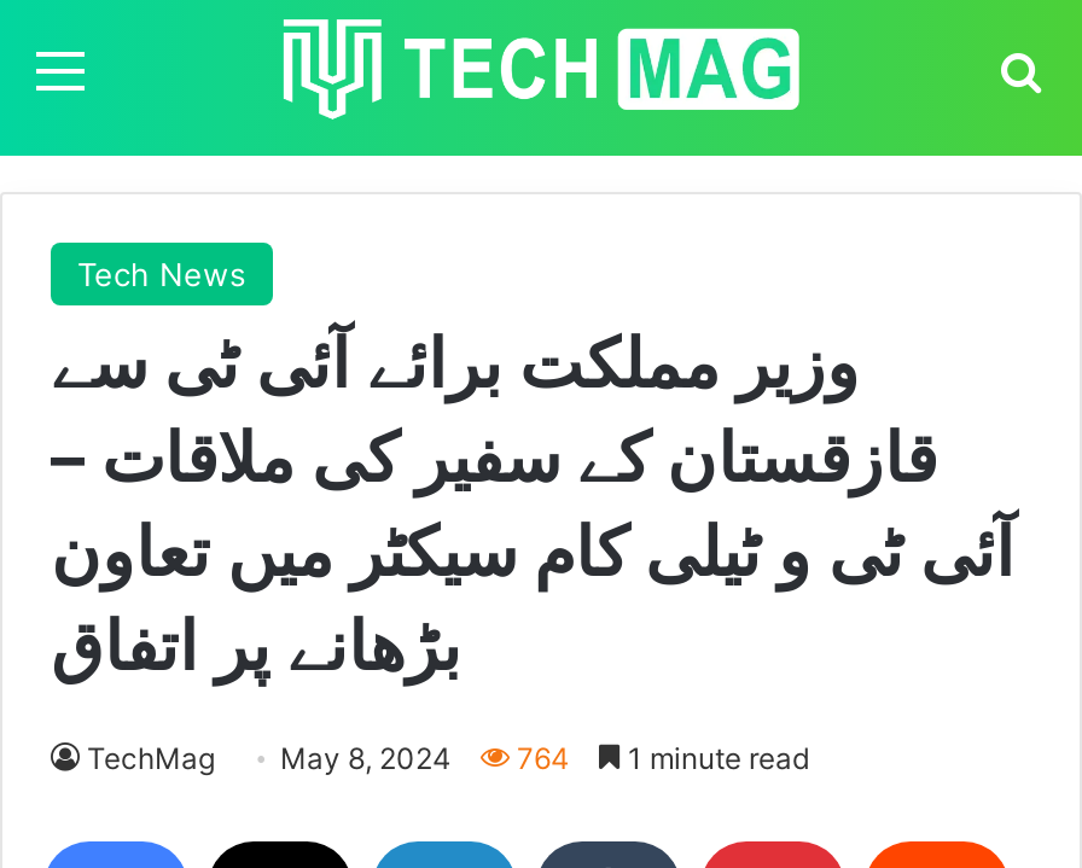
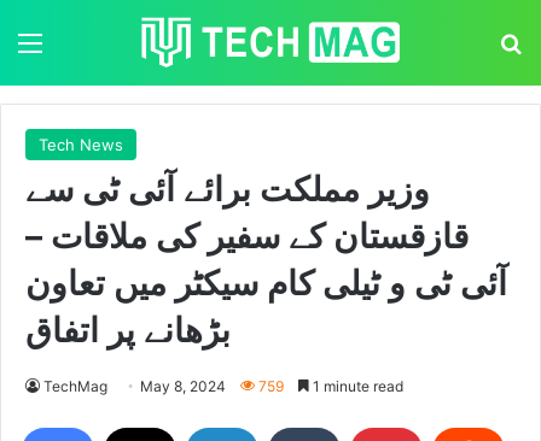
- TechMag May 8, 2024 764 1 minute read
+ TechMag May 8, 2024 759 1 minute read
